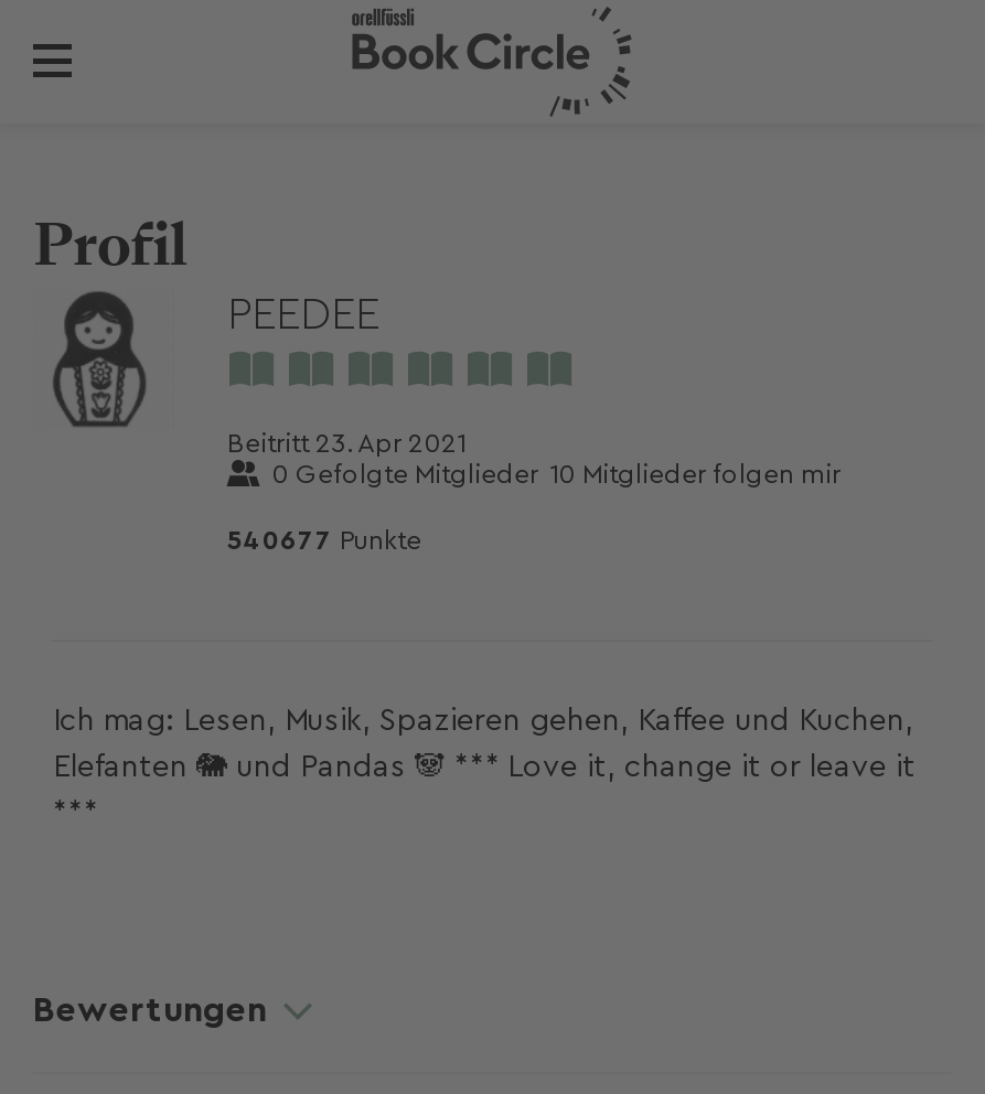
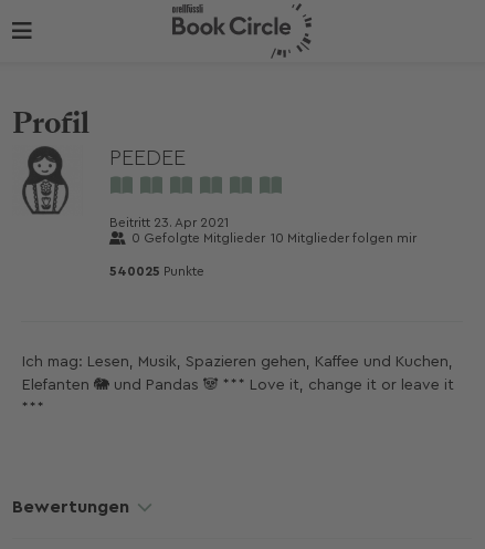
- 540677 Punkte
+ 540025 Punkte
